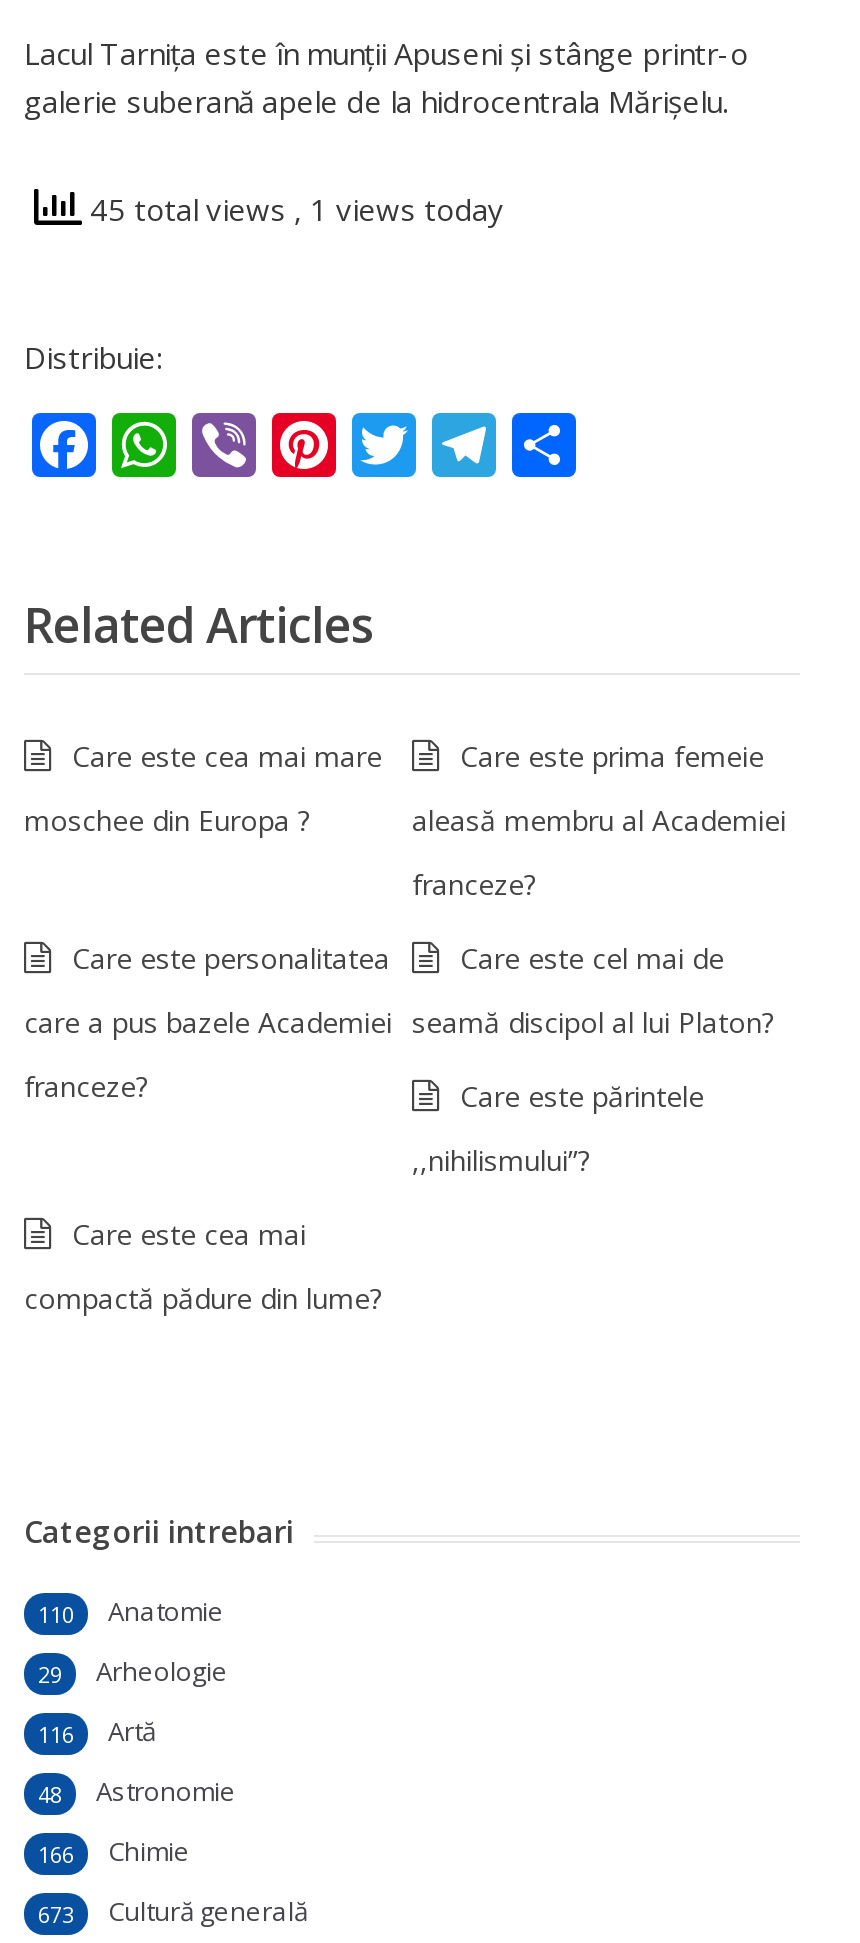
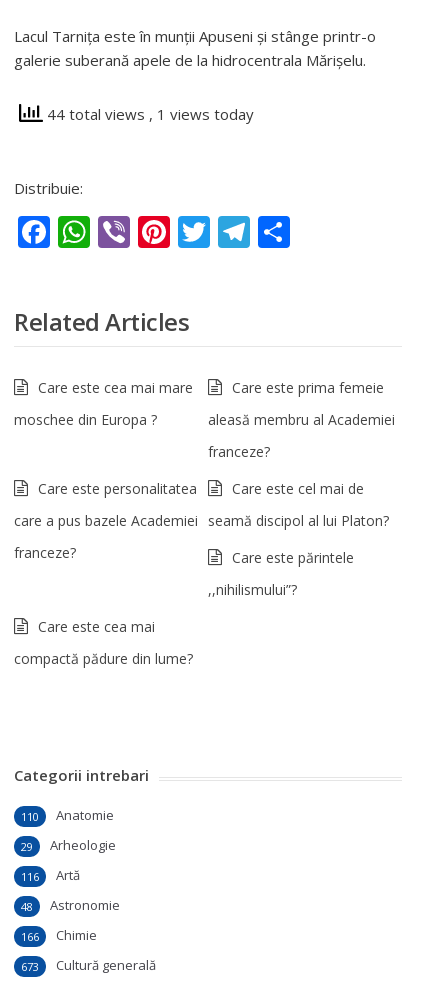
- 45 total views, 1 views today
+ 44 total views, 1 views today
